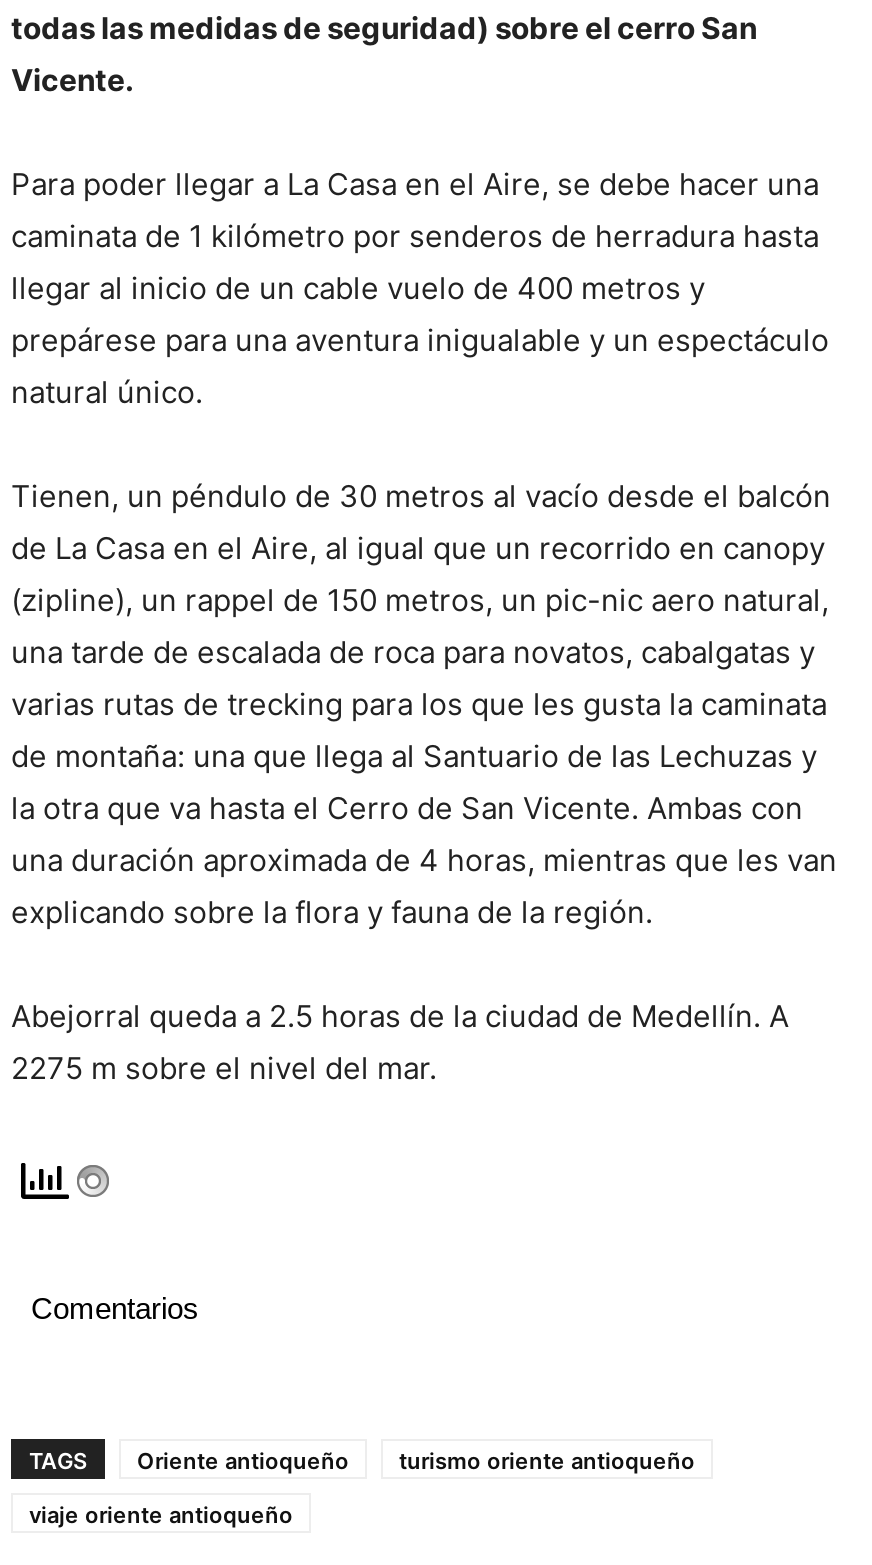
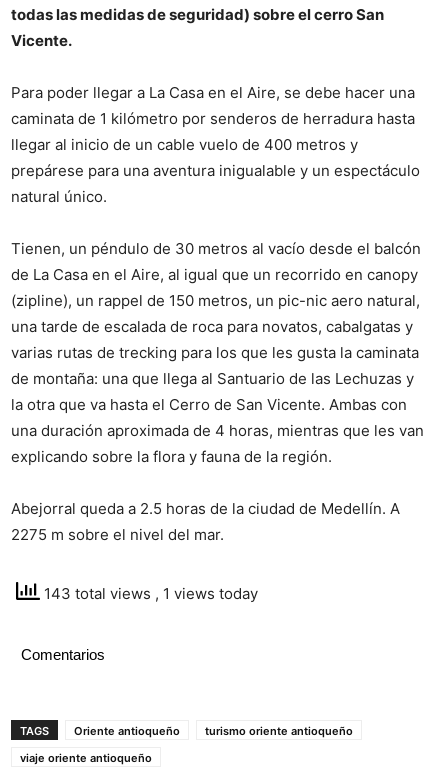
+ 143 total views, 1 views today
